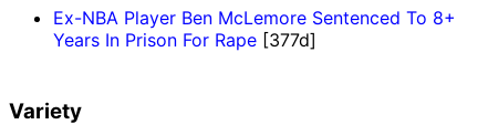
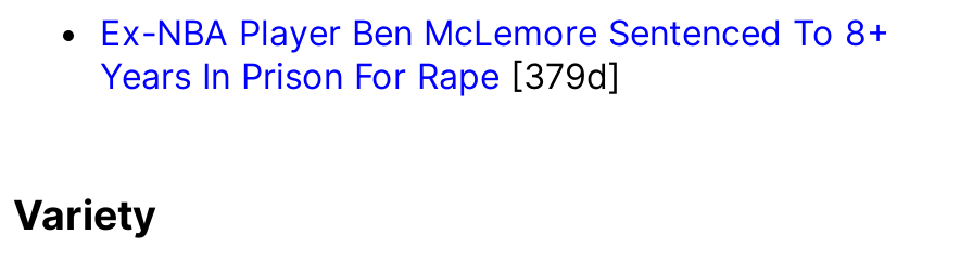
- Years In Prison For Rape [377d]
+ Years In Prison For Rape [379d]
